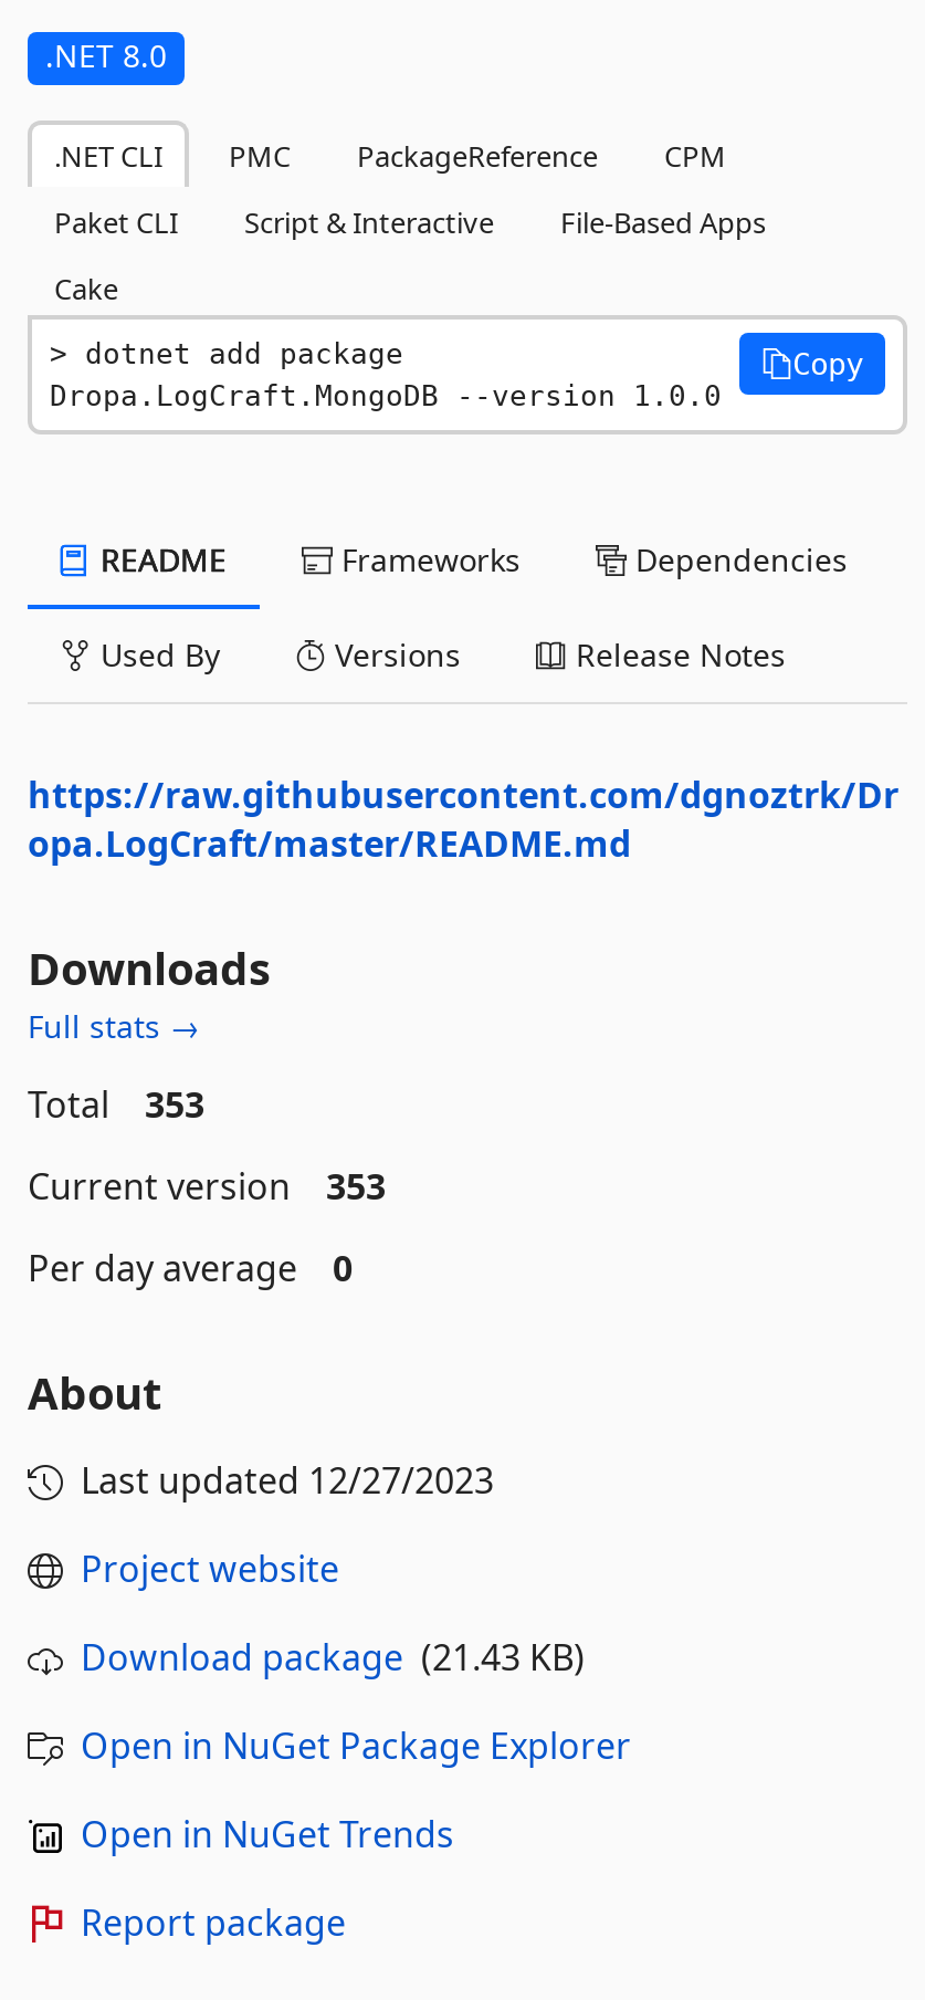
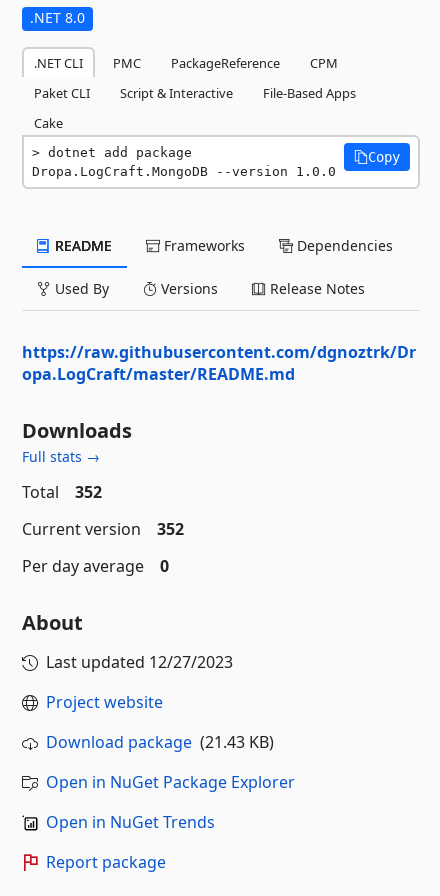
- Total 353
+ Total 352

- Current version 353
+ Current version 352
